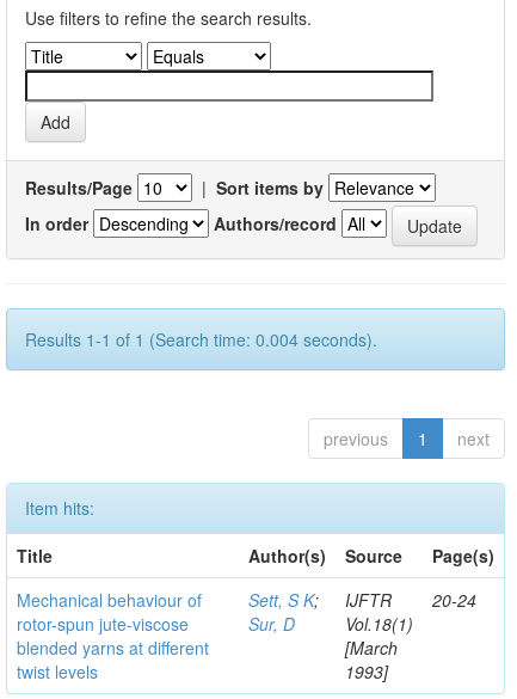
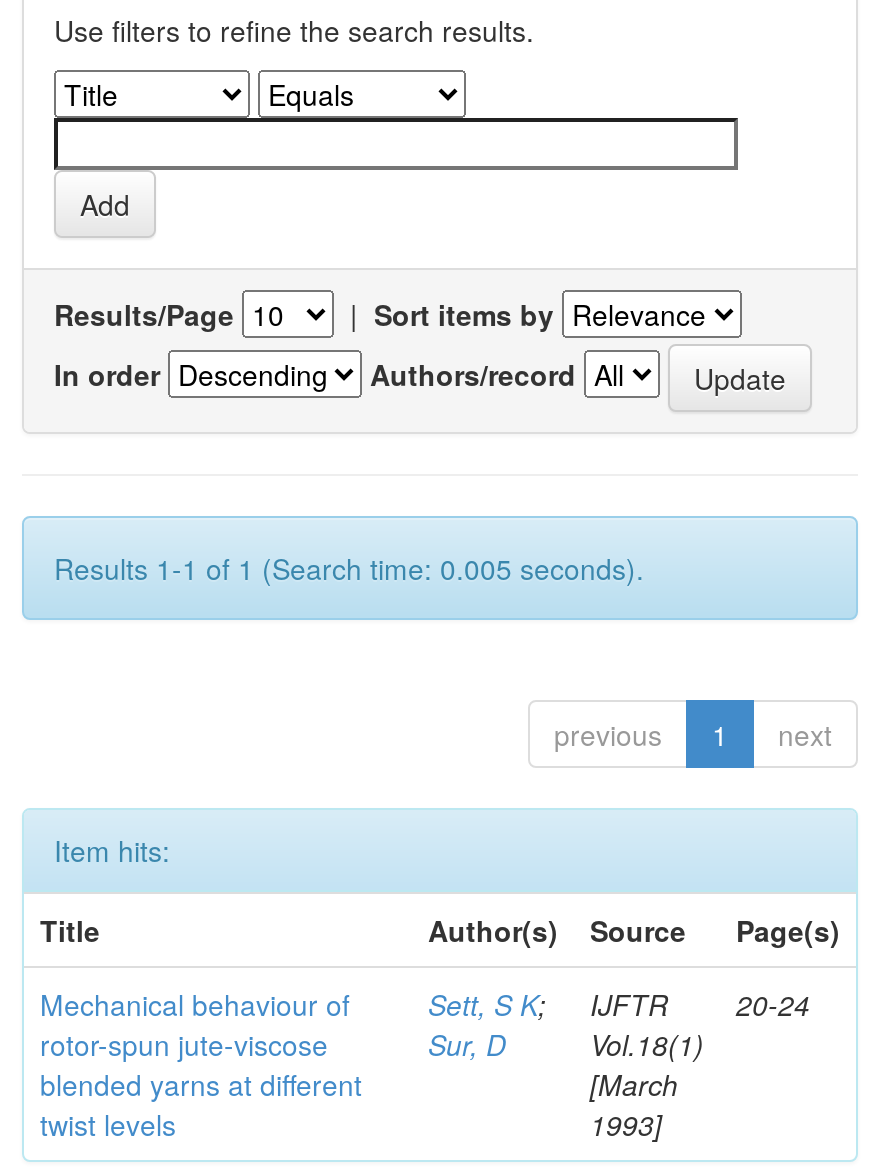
- Results 1-1 of 1 (Search time: 0.004 seconds).
+ Results 1-1 of 1 (Search time: 0.005 seconds).
